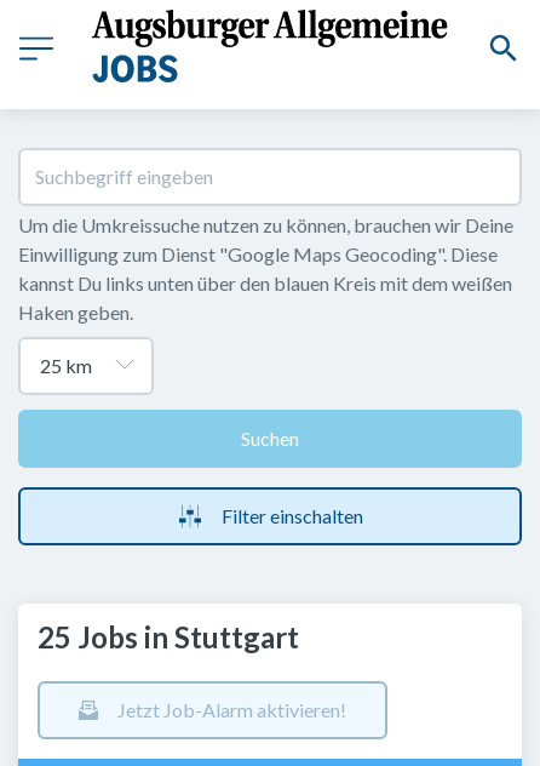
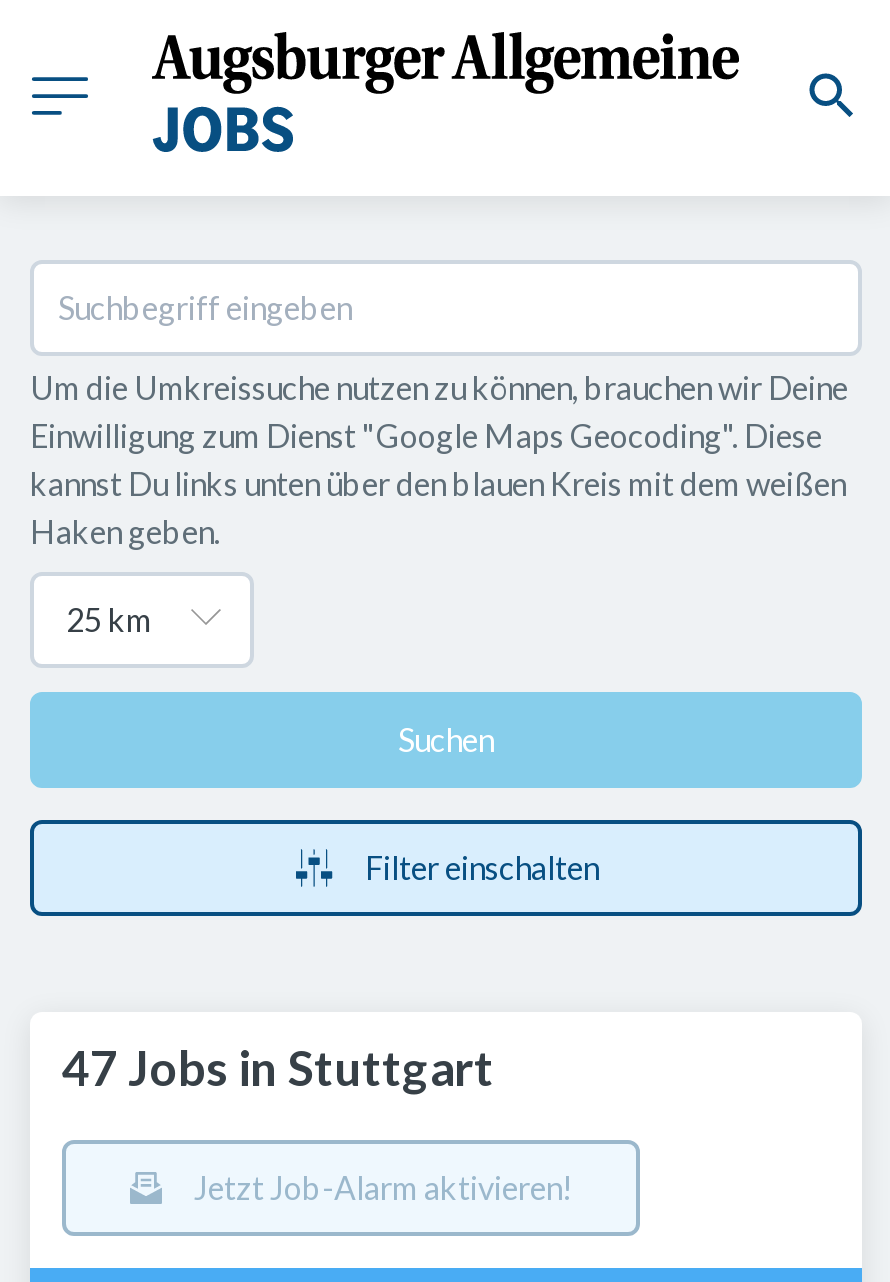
- 25 Jobs in Stuttgart
+ 47 Jobs in Stuttgart
